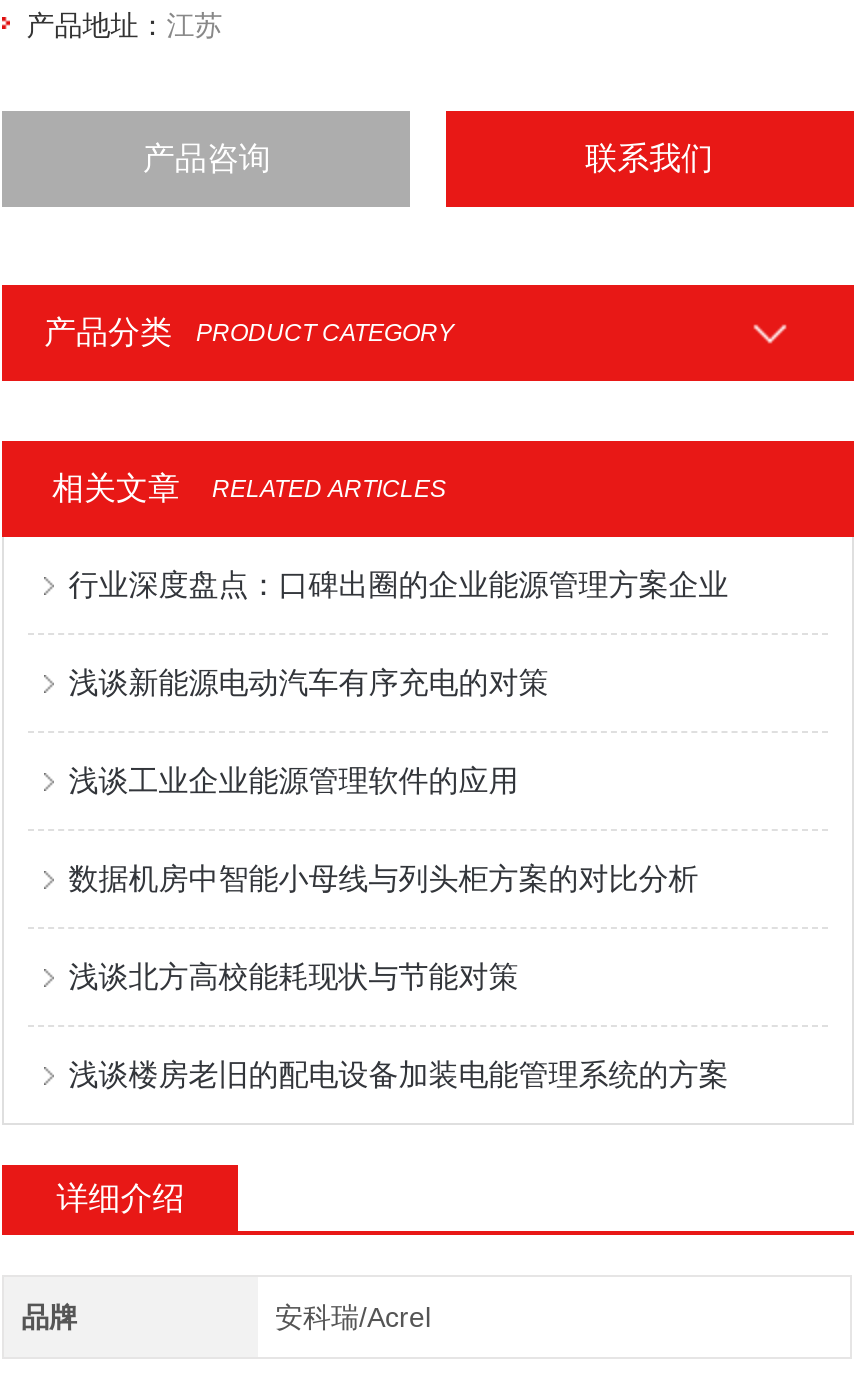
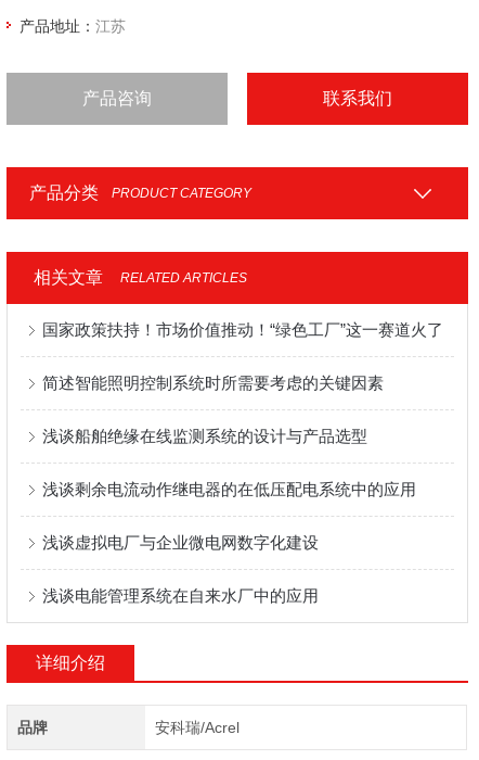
- 行业深度盘点：口碑出圈的企业能源管理方案企业
+ 国家政策扶持！市场价值推动！“绿色工厂”这一赛道火了

- 浅谈新能源电动汽车有序充电的对策
+ 简述智能照明控制系统时所需要考虑的关键因素

- 浅谈工业企业能源管理软件的应用
+ 浅谈船舶绝缘在线监测系统的设计与产品选型

- 数据机房中智能小母线与列头柜方案的对比分析
+ 浅谈剩余电流动作继电器的在低压配电系统中的应用

- 浅谈北方高校能耗现状与节能对策
+ 浅谈虚拟电厂与企业微电网数字化建设

- 浅谈楼房老旧的配电设备加装电能管理系统的方案
+ 浅谈电能管理系统在自来水厂中的应用
